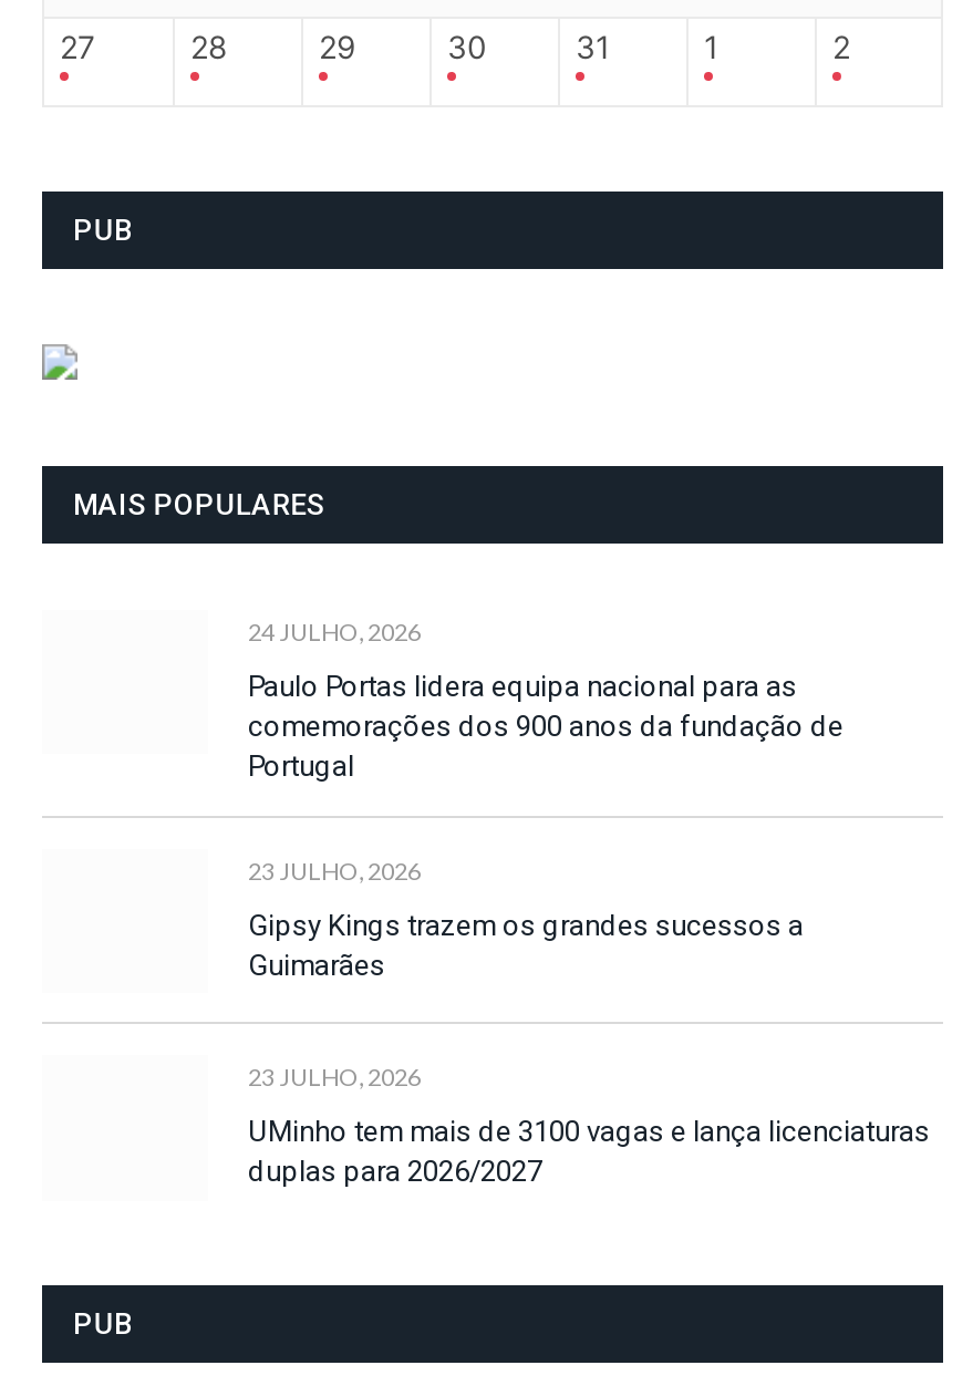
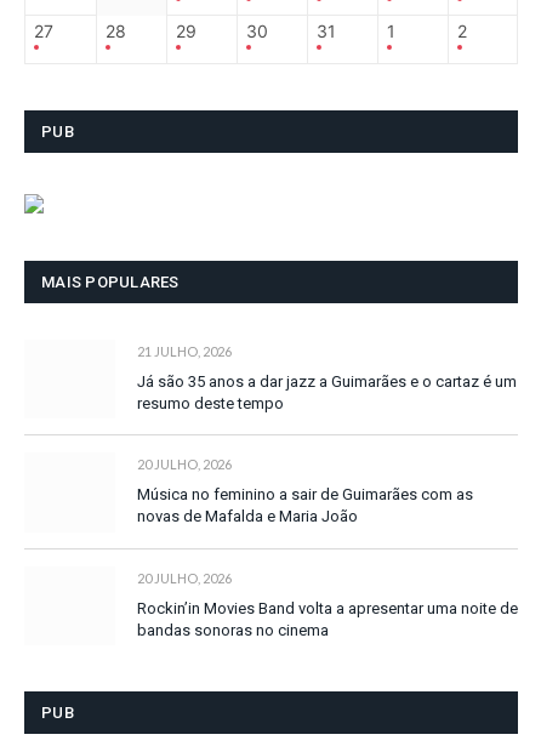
- 24 JULHO, 2026
+ 21 JULHO, 2026

- Paulo Portas lidera equipa nacional para as
- comemorações dos 900 anos da fundação de
- Portugal
+ Já são 35 anos a dar jazz a Guimarães e o cartaz é um
+ resumo deste tempo

- 23 JULHO, 2026
+ 20 JULHO, 2026

- Gipsy Kings trazem os grandes sucessos a
- Guimarães
+ Música no feminino a sair de Guimarães com as
+ novas de Mafalda e Maria João

- 23 JULHO, 2026
+ 20 JULHO, 2026

- UMinho tem mais de 3100 vagas e lança licenciaturas
- duplas para 2026/2027
+ Rockin’in Movies Band volta a apresentar uma noite de
+ bandas sonoras no cinema
